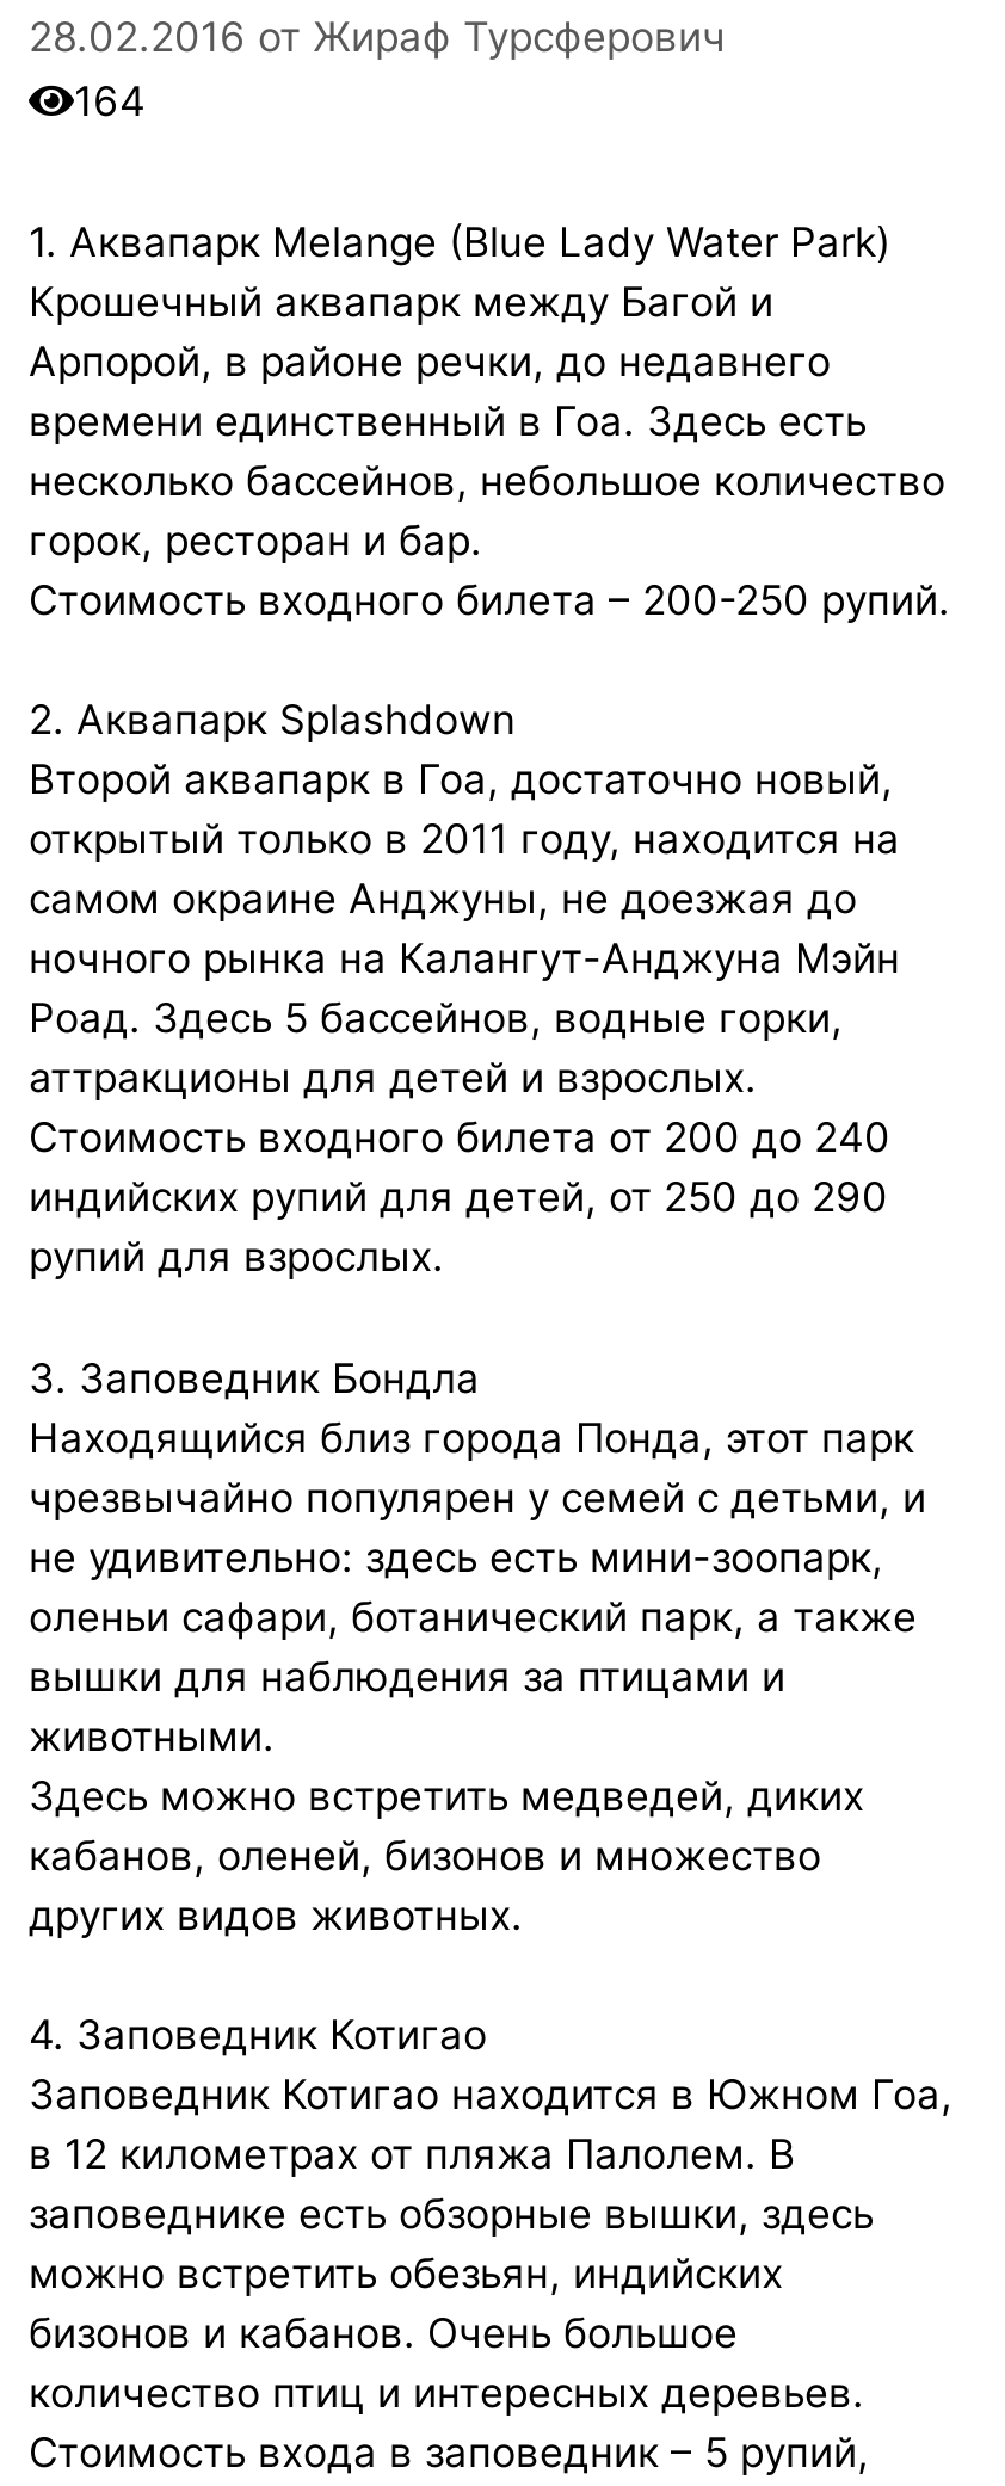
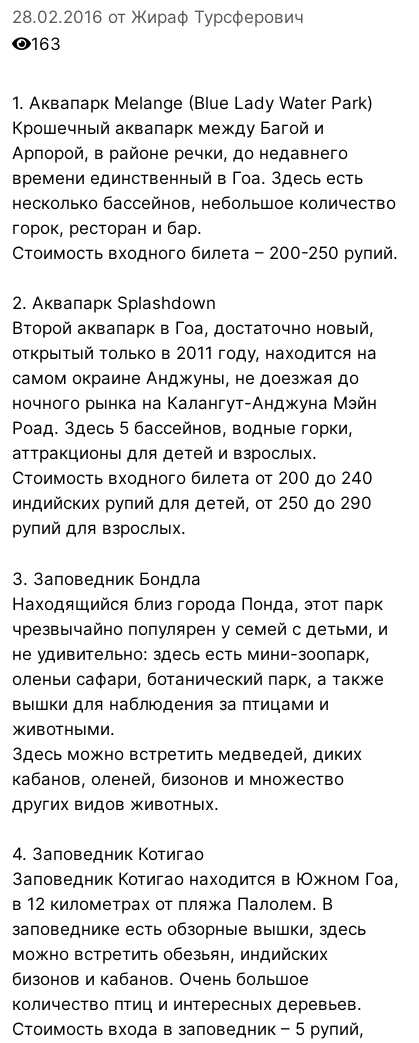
- 164
+ 163
